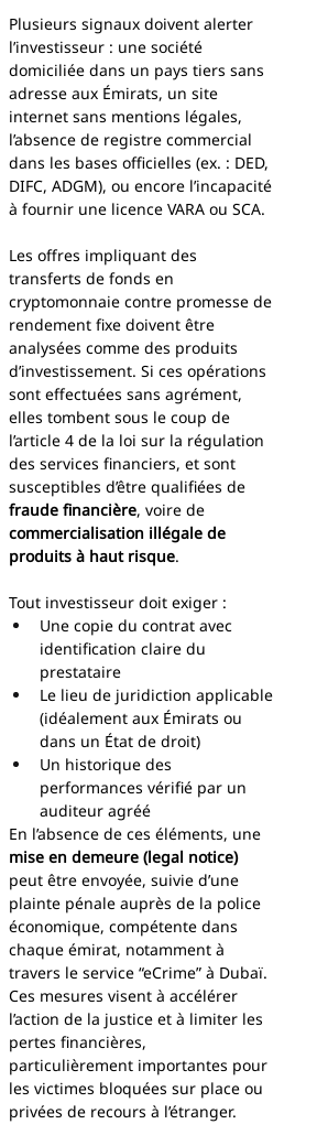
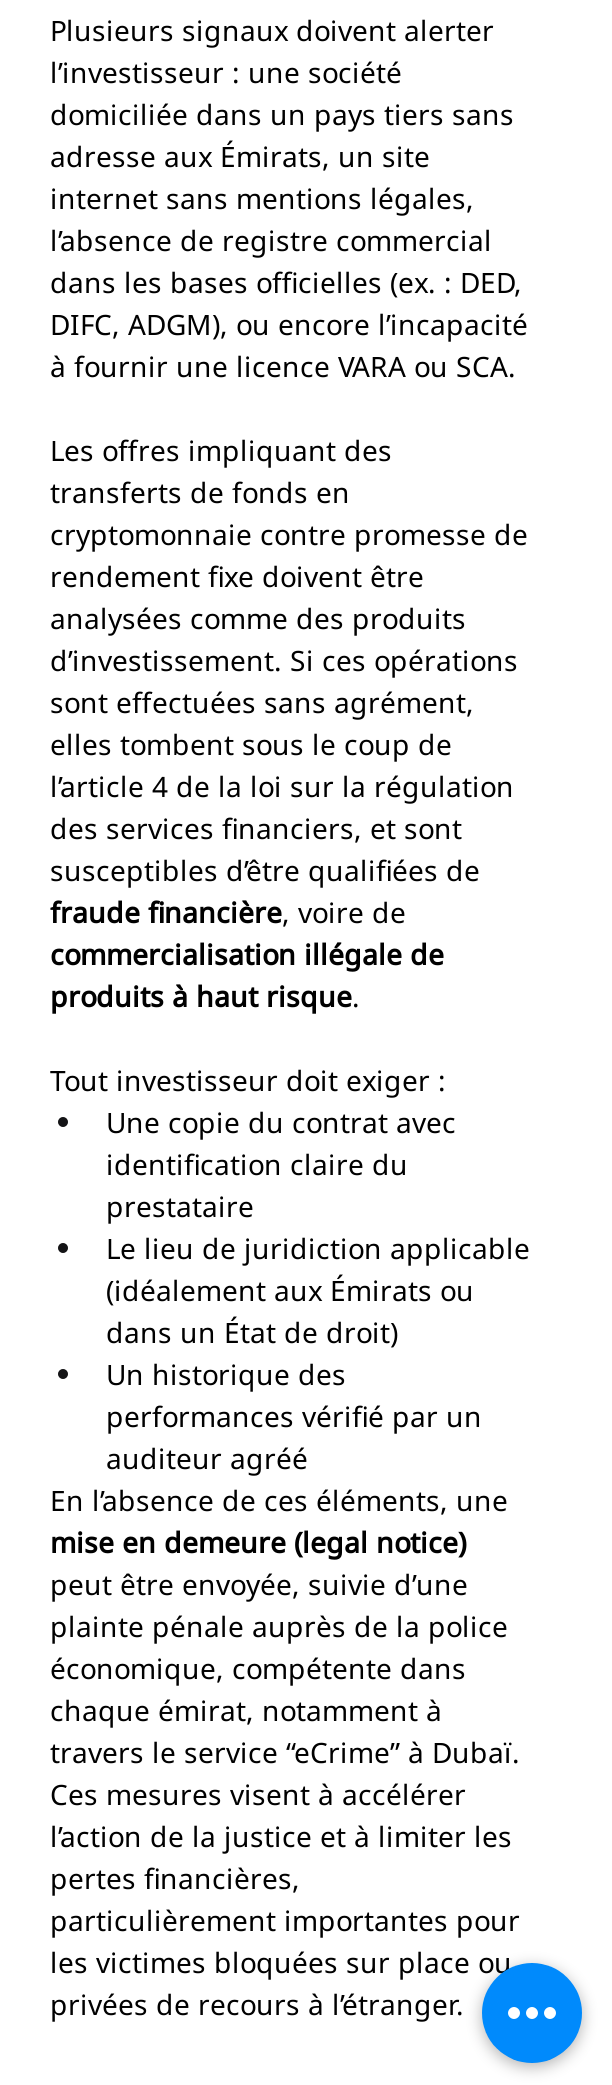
+ [image]
